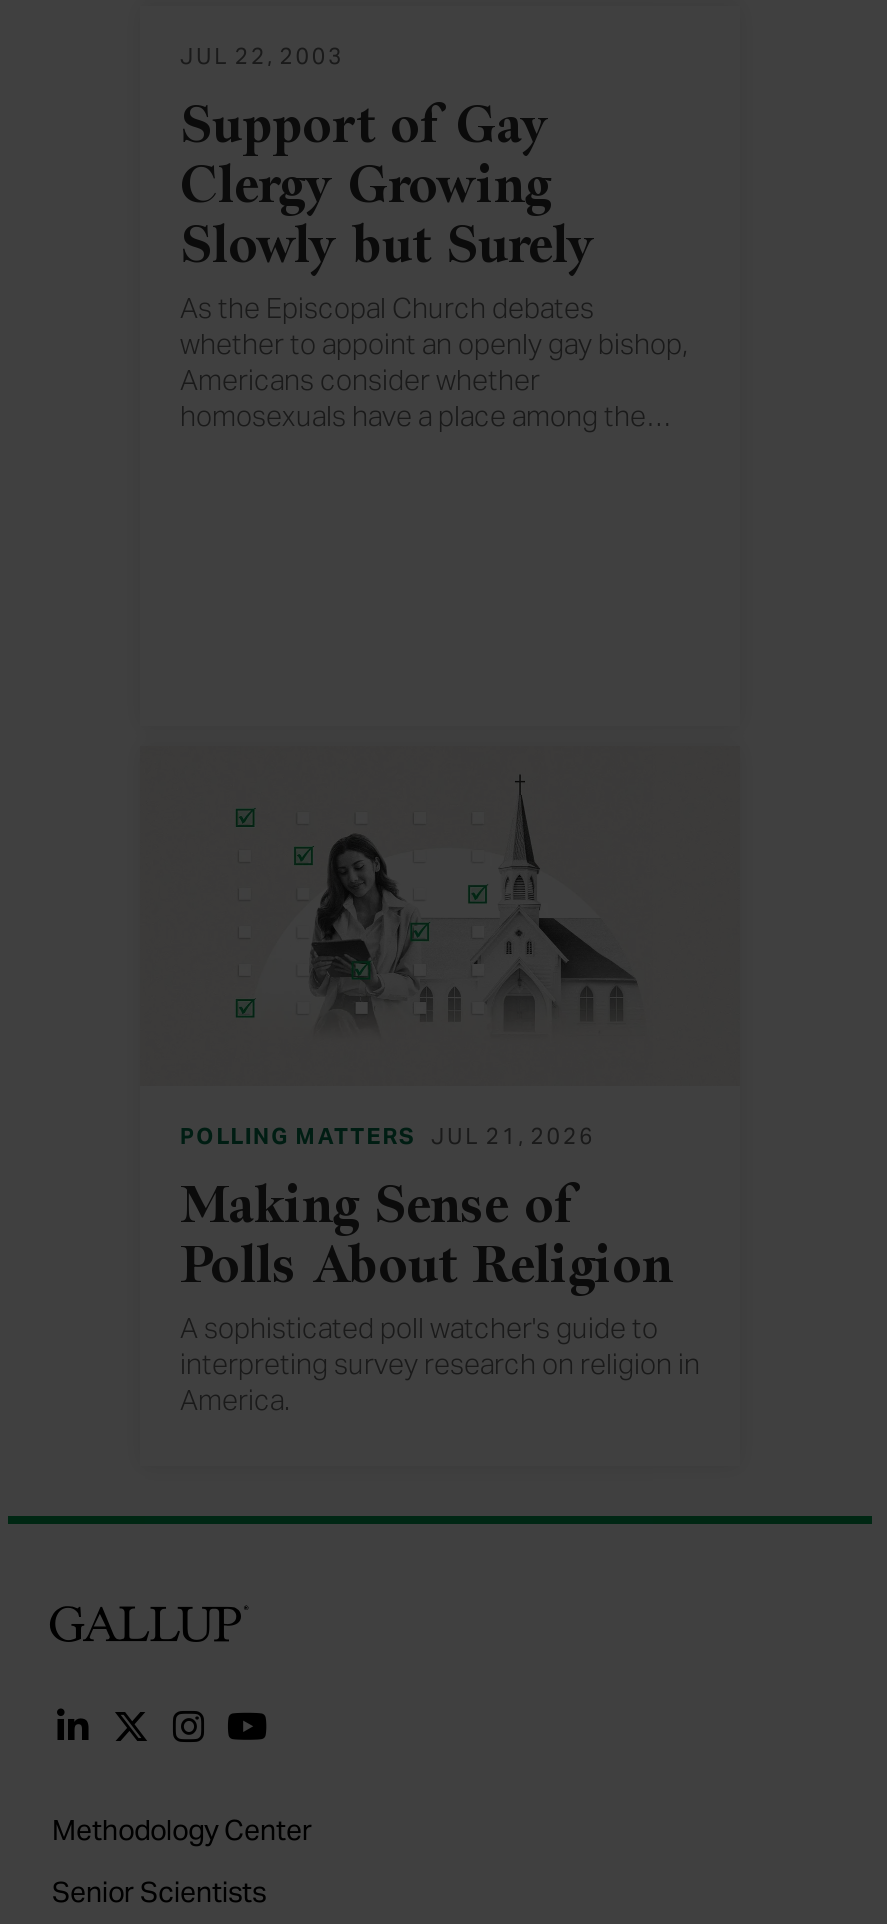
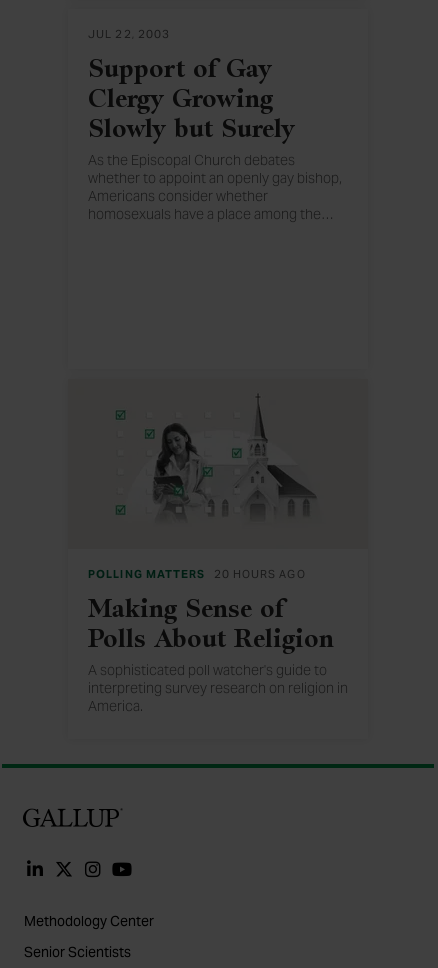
- POLLING MATTERS JUL 21, 2026
+ POLLING MATTERS 20 HOURS AGO
